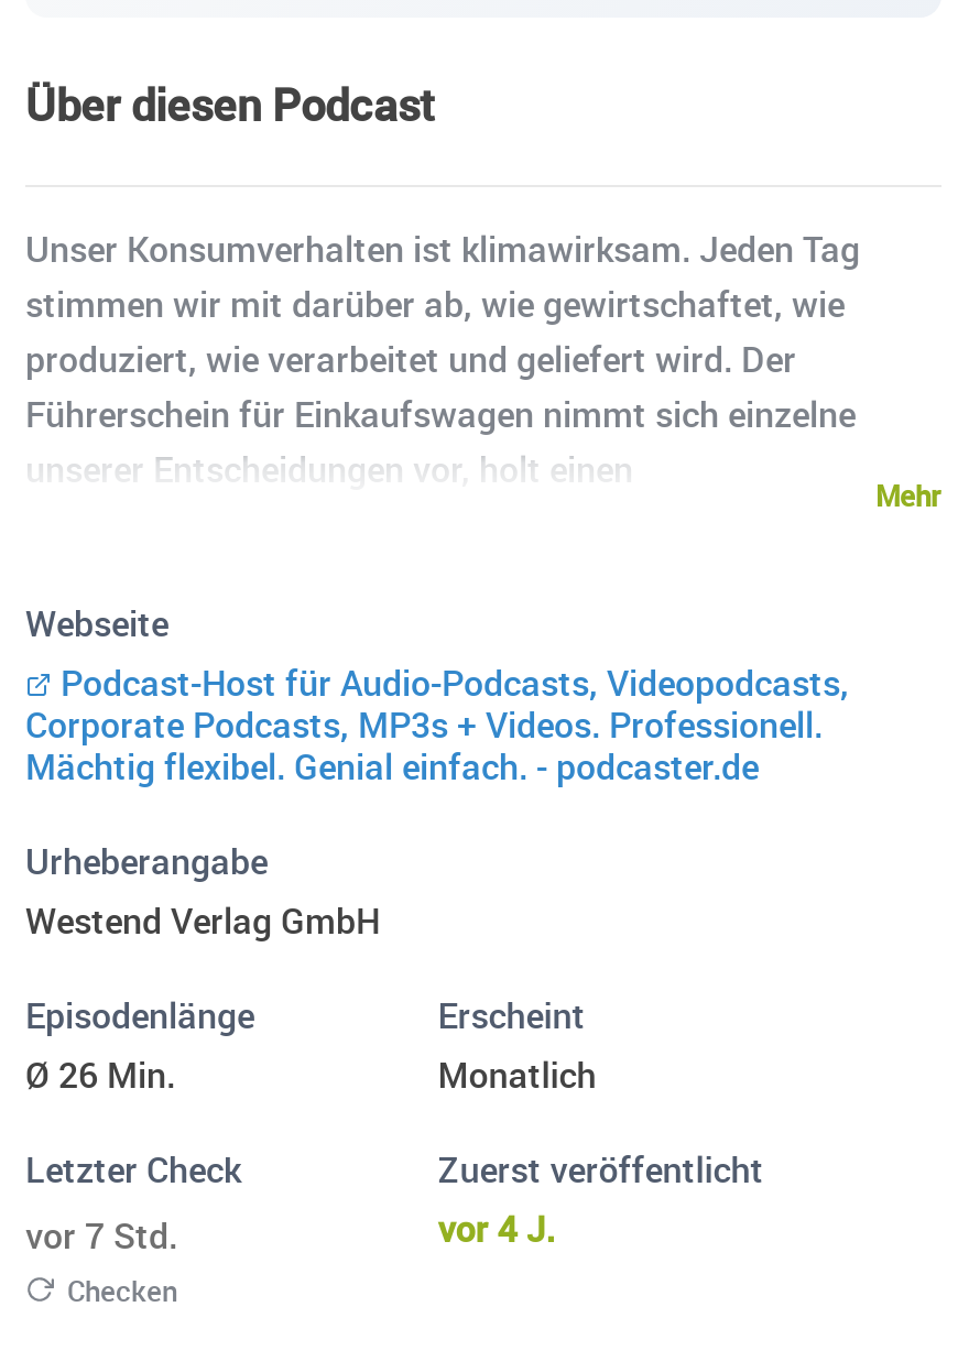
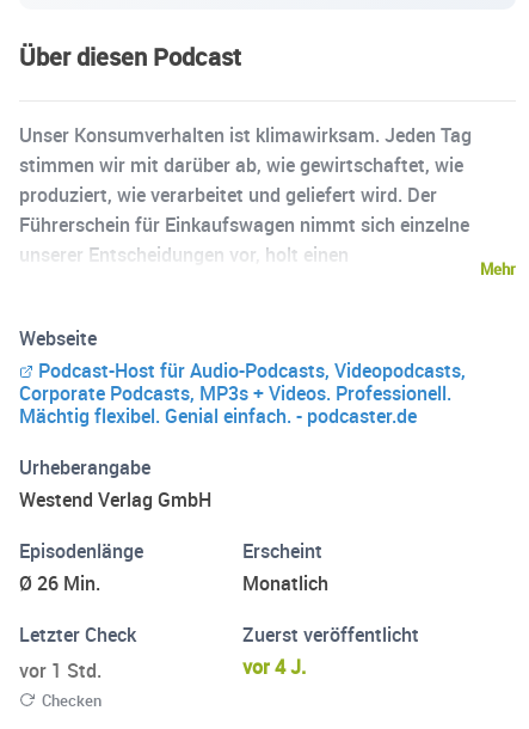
- vor 7 Std.
+ vor 1 Std.
